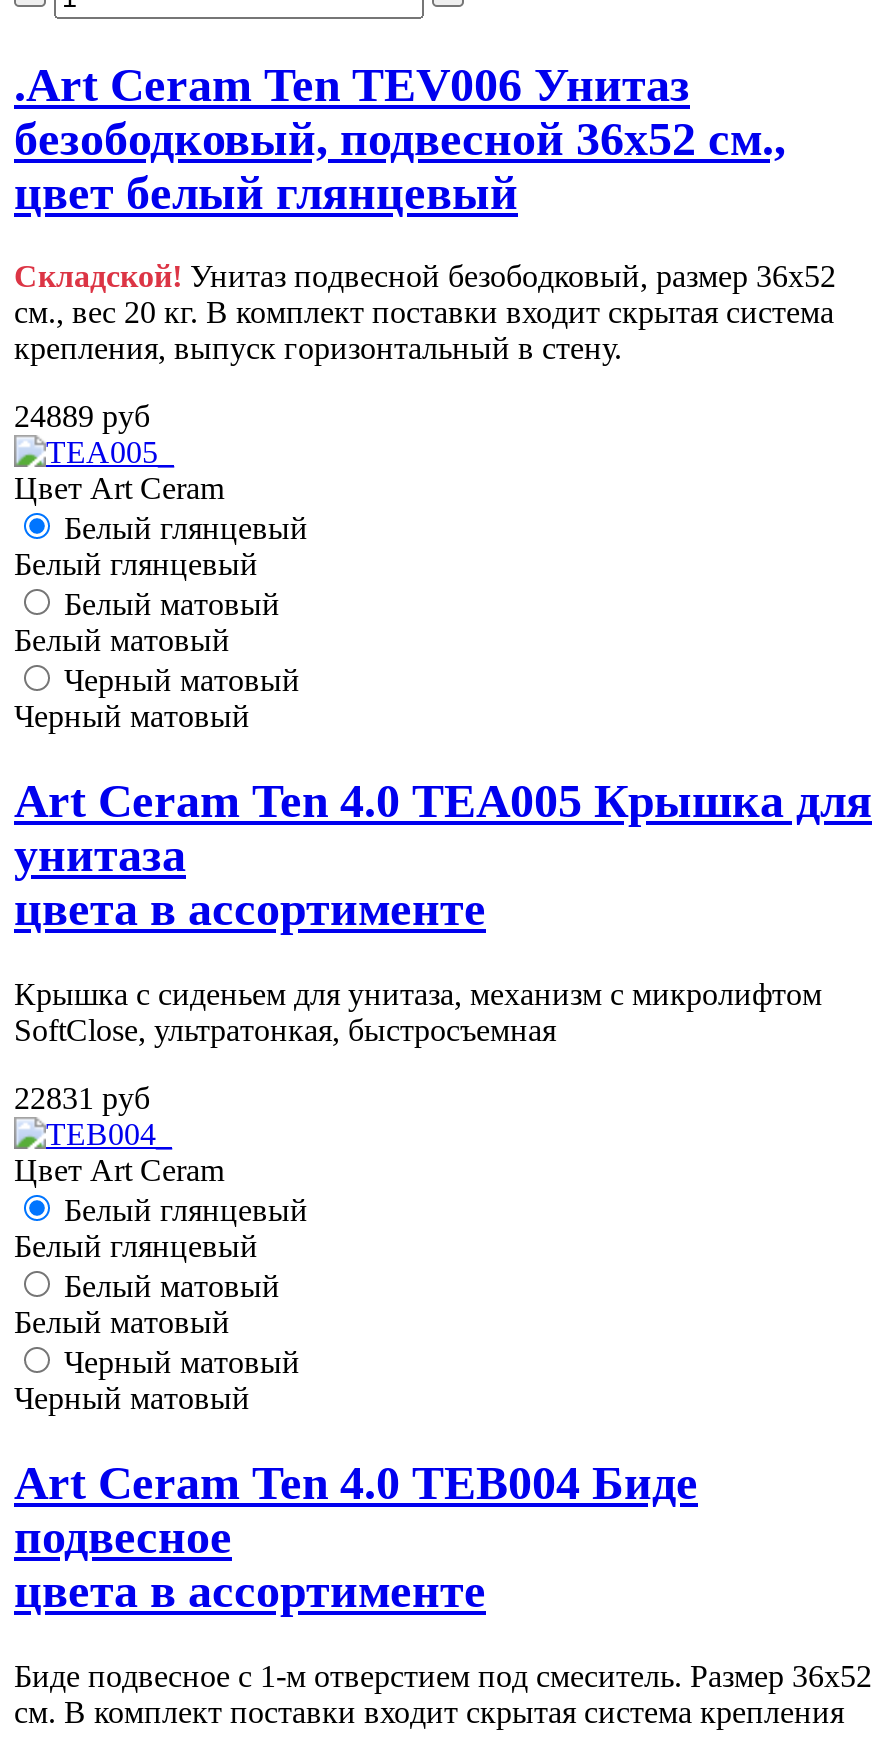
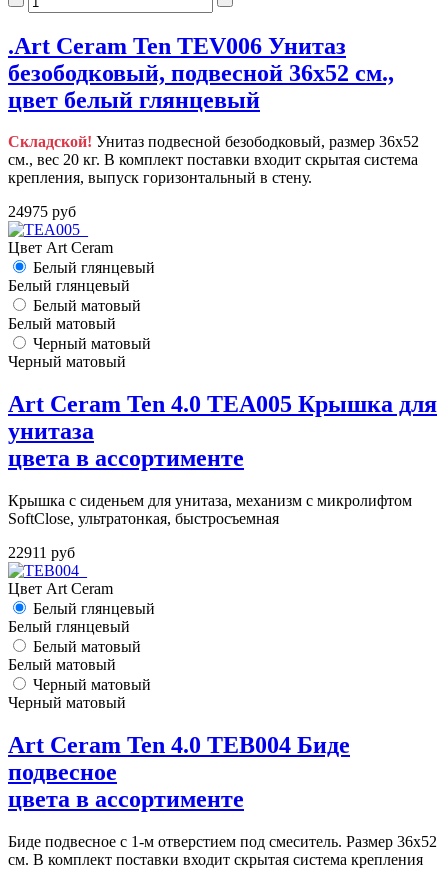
- 24889 руб
+ 24975 руб

- 22831 руб
+ 22911 руб
